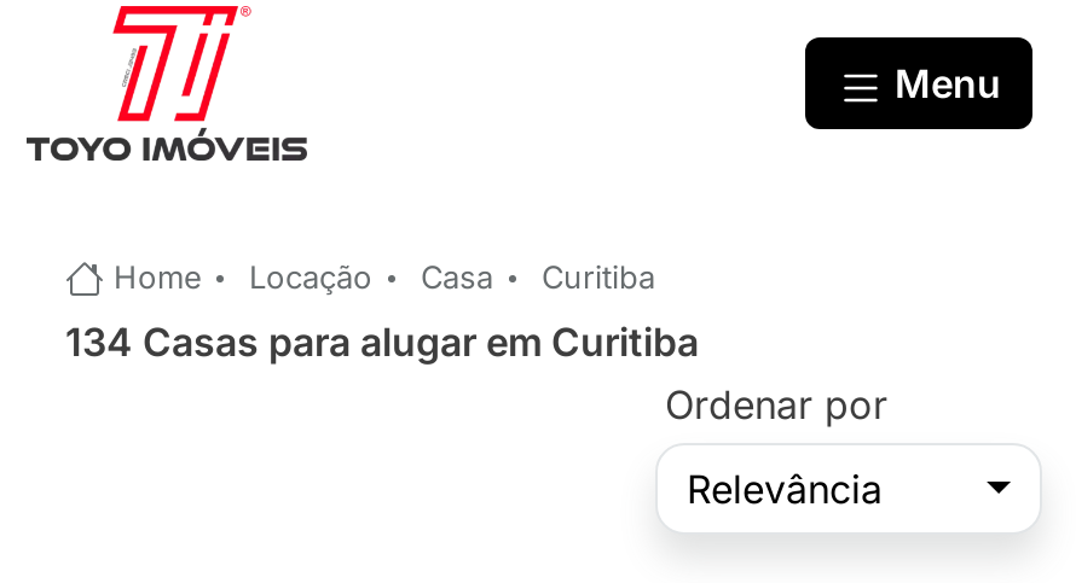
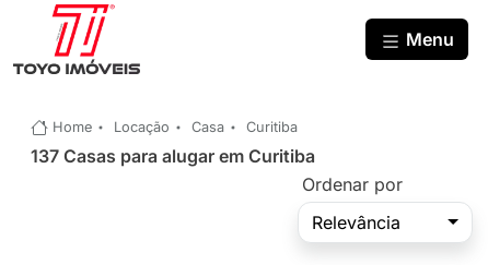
- 134 Casas para alugar em Curitiba
+ 137 Casas para alugar em Curitiba
